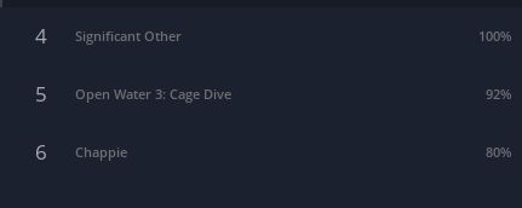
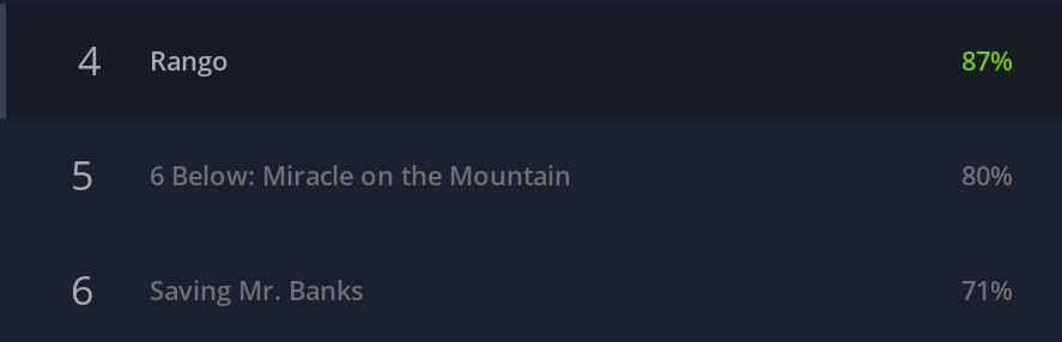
- Significant Other
- 100%
+ Rango
+ 87%

- Open Water 3: Cage Dive
- 92%
+ 6 Below: Miracle on the Mountain
+ 80%

- Chappie
- 80%
+ Saving Mr. Banks
+ 71%
